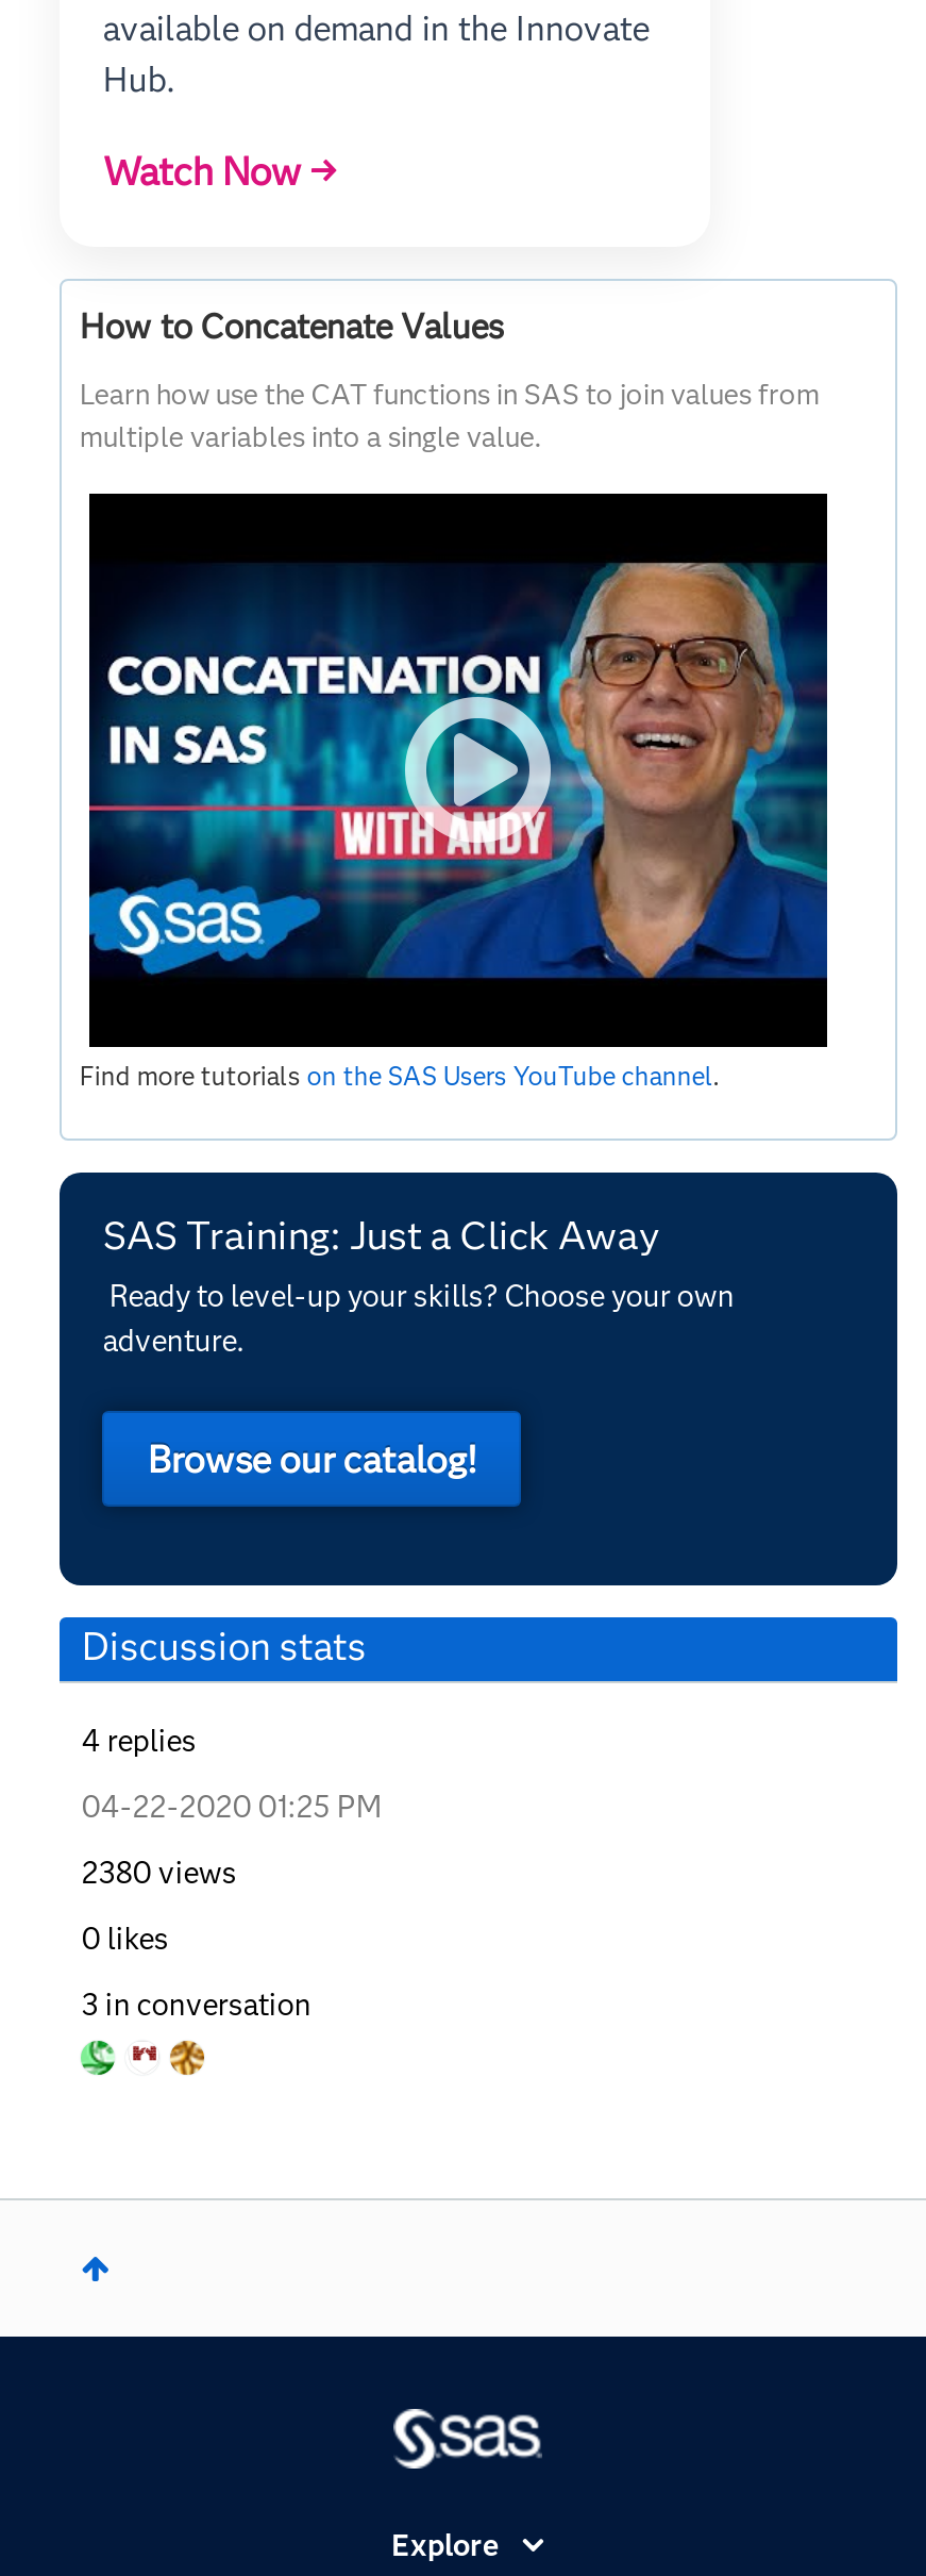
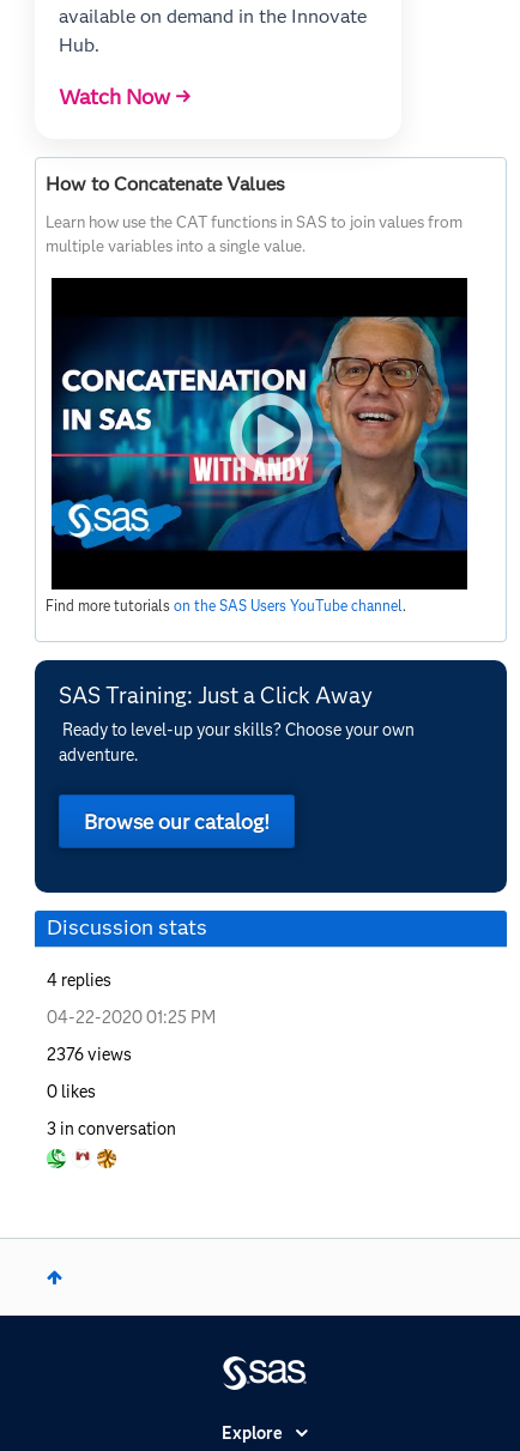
- 2380 views
+ 2376 views
